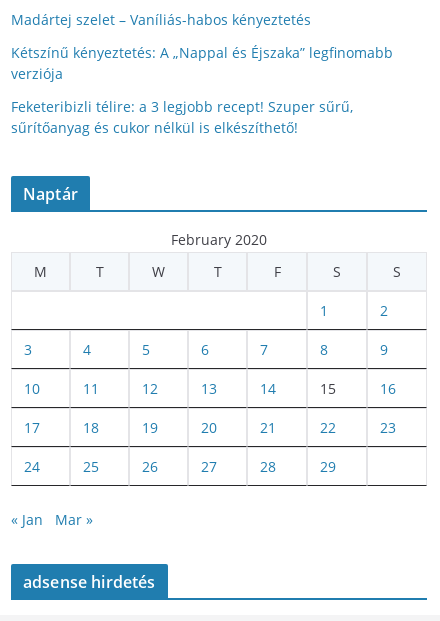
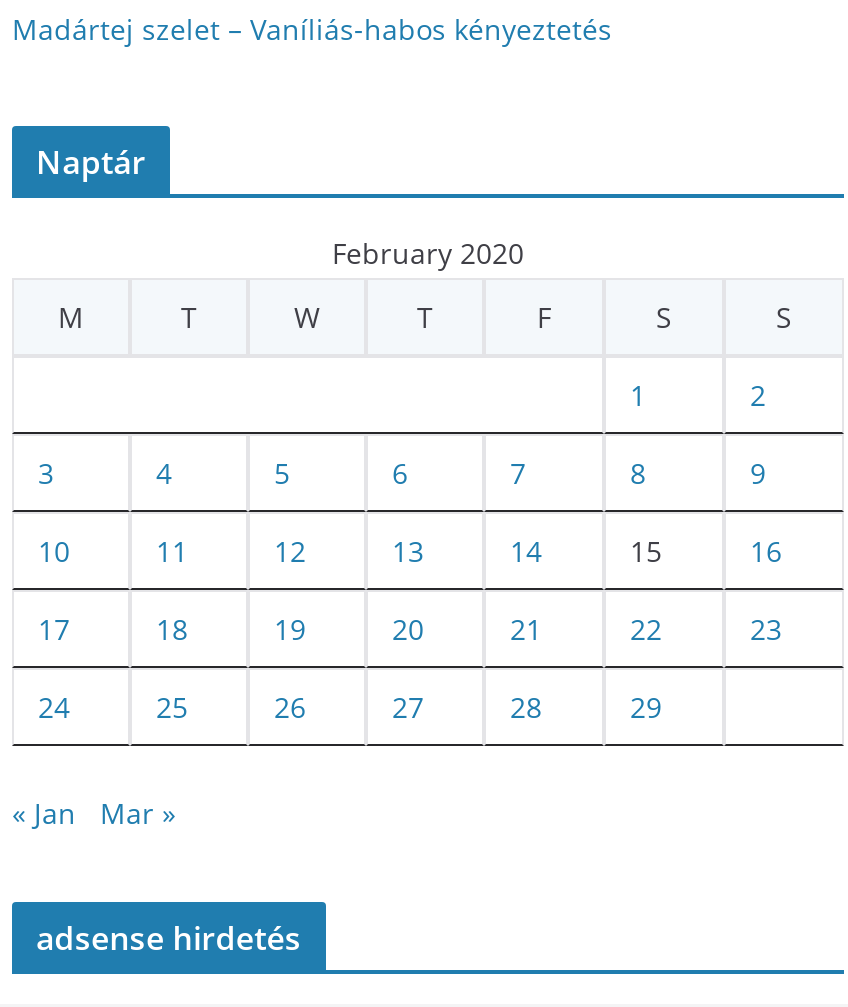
- Kétszínű kényeztetés: A „Nappal és Éjszaka” legfinomabb
- verziója
- Feketeribizli télire: a 3 legjobb recept! Szuper sűrű,
- sűrítőanyag és cukor nélkül is elkészíthető!
